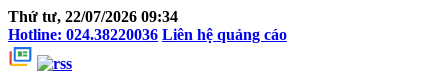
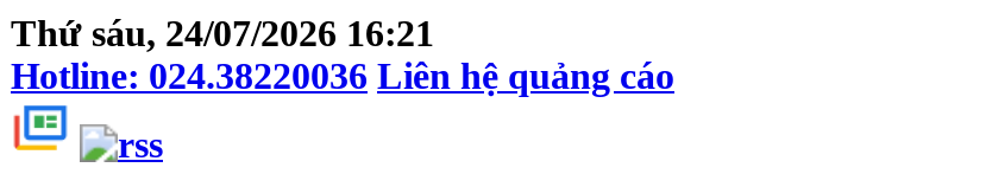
- Thứ tư, 22/07/2026 09:34
+ Thứ sáu, 24/07/2026 16:21
